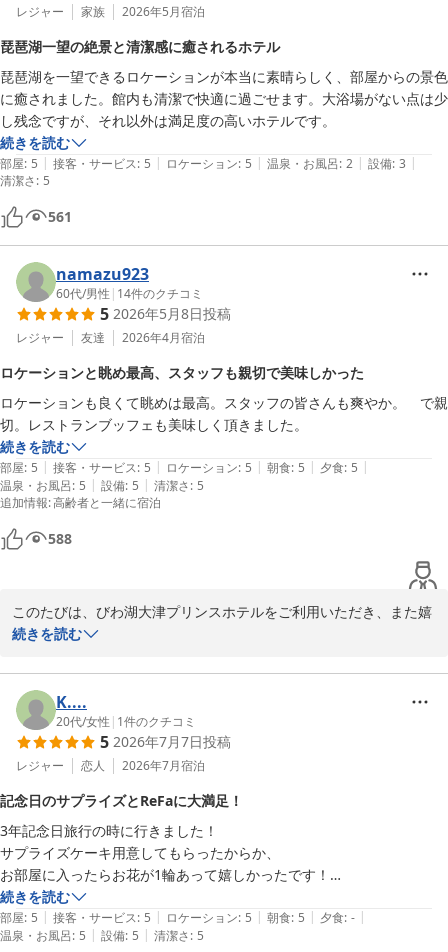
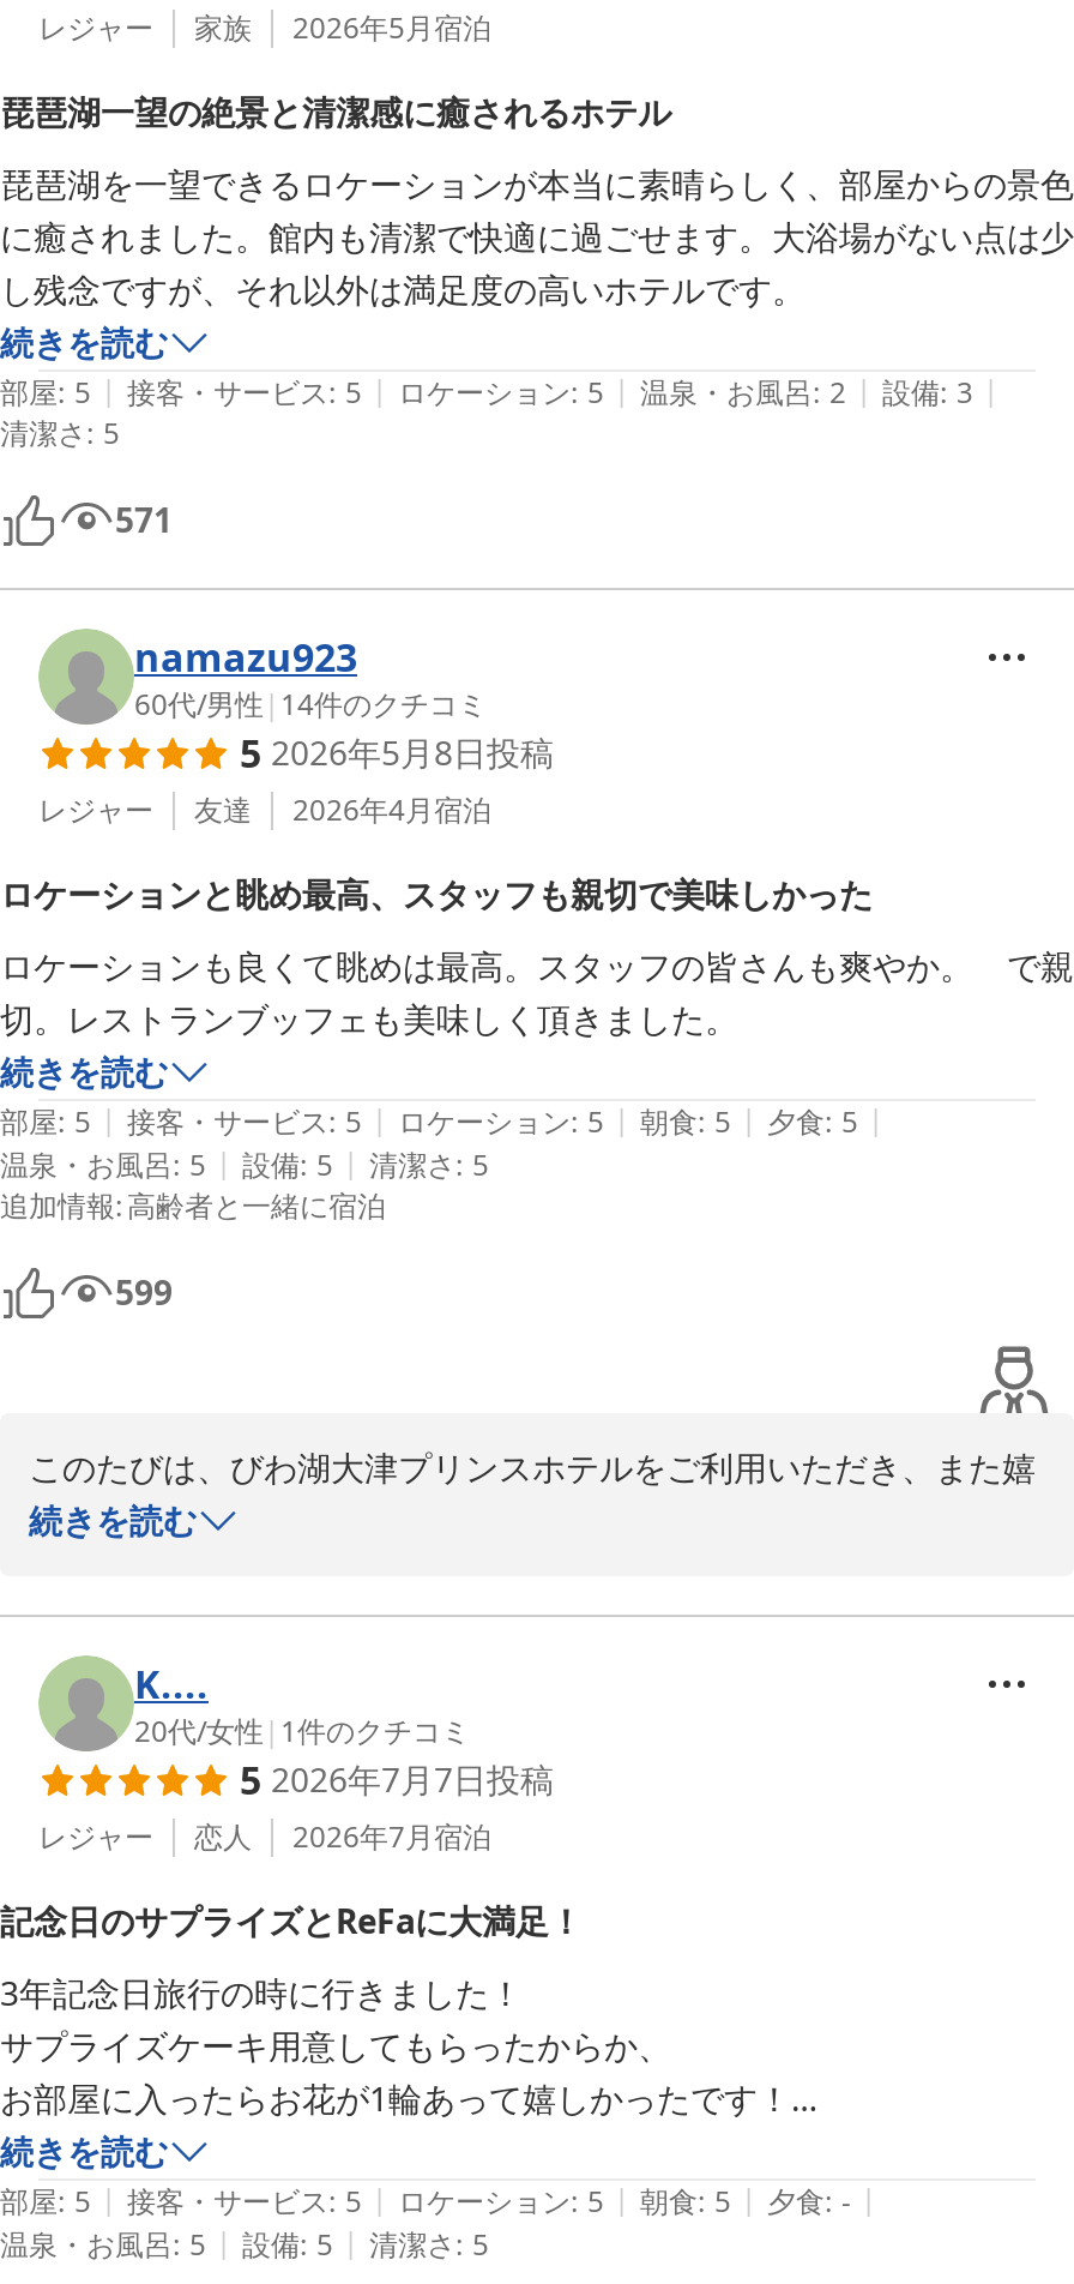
- 561
+ 571

- 588
+ 599
